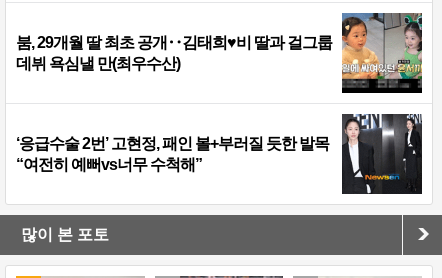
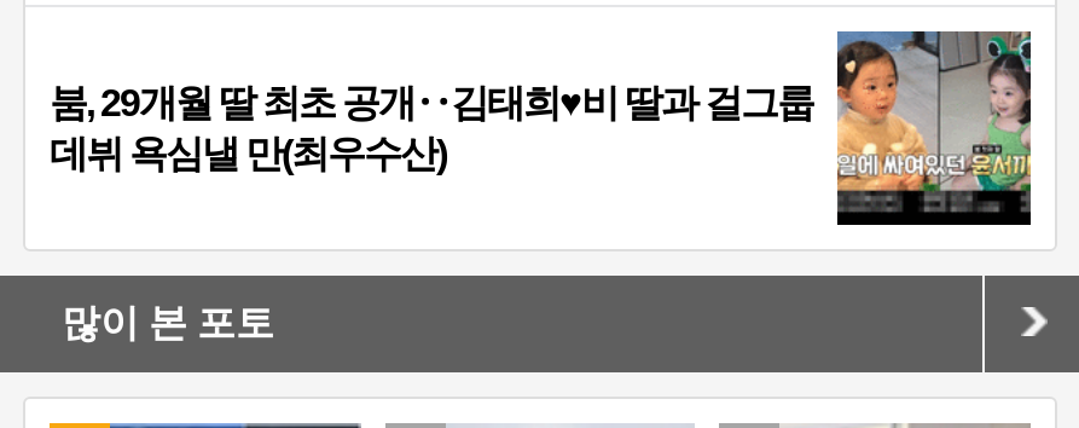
- [image]
- ‘응급수술 2번’ 고현정, 패인 볼+부러질 듯한 발목
- “여전히 예뻐vs너무 수척해”
